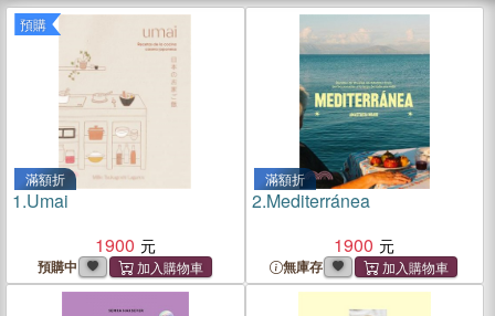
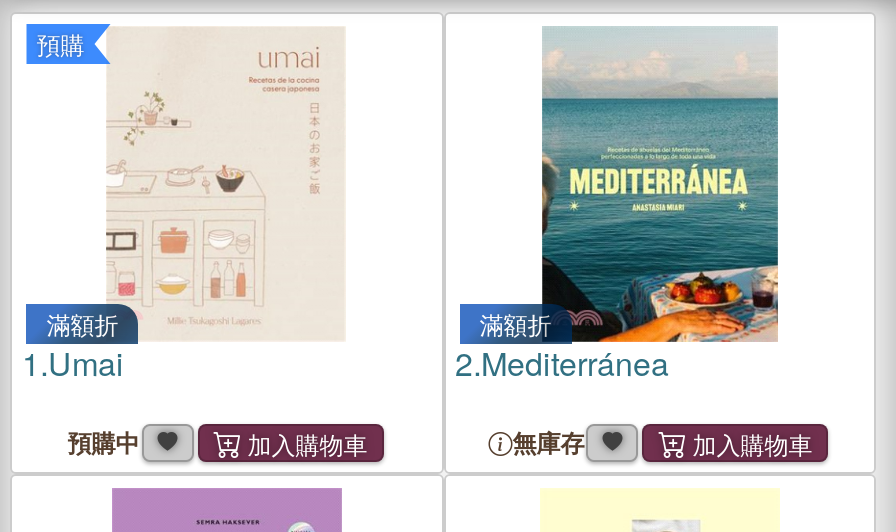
- 1900

- 1900
